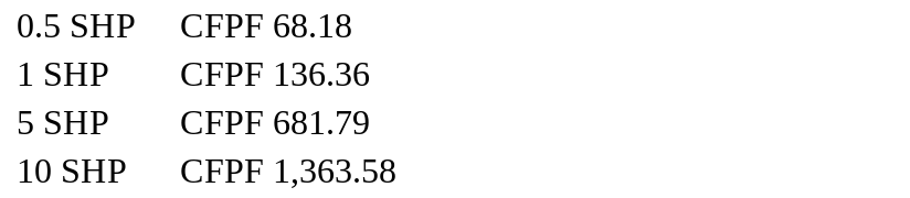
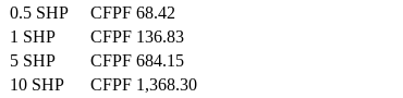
- 0.5 SHP CFPF 68.18
+ 0.5 SHP CFPF 68.42

- 1 SHP CFPF 136.36
+ 1 SHP CFPF 136.83

- 5 SHP CFPF 681.79
+ 5 SHP CFPF 684.15

- 10 SHP CFPF 1,363.58
+ 10 SHP CFPF 1,368.30
